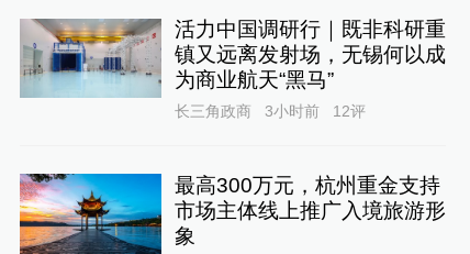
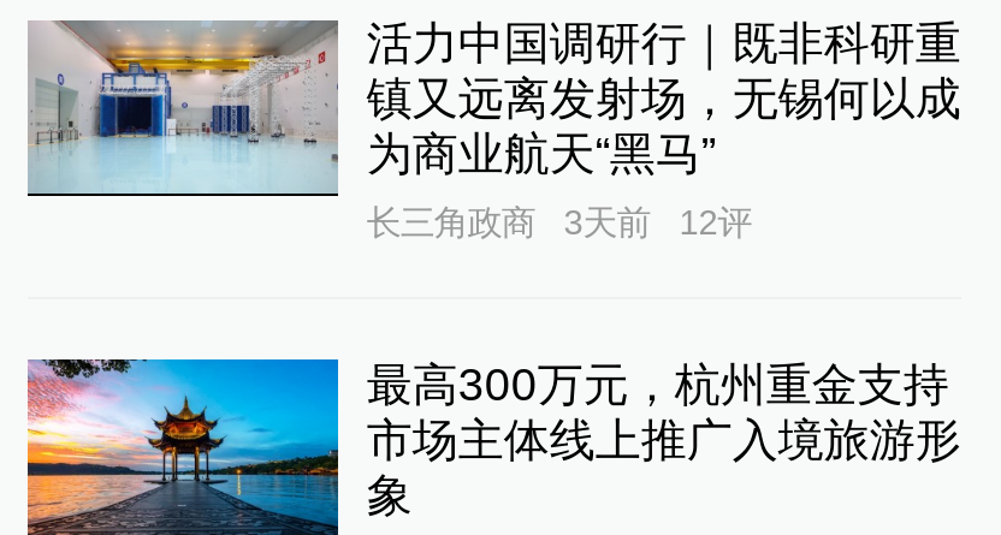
- 长三角政商 3小时前 12评
+ 长三角政商 3天前 12评
